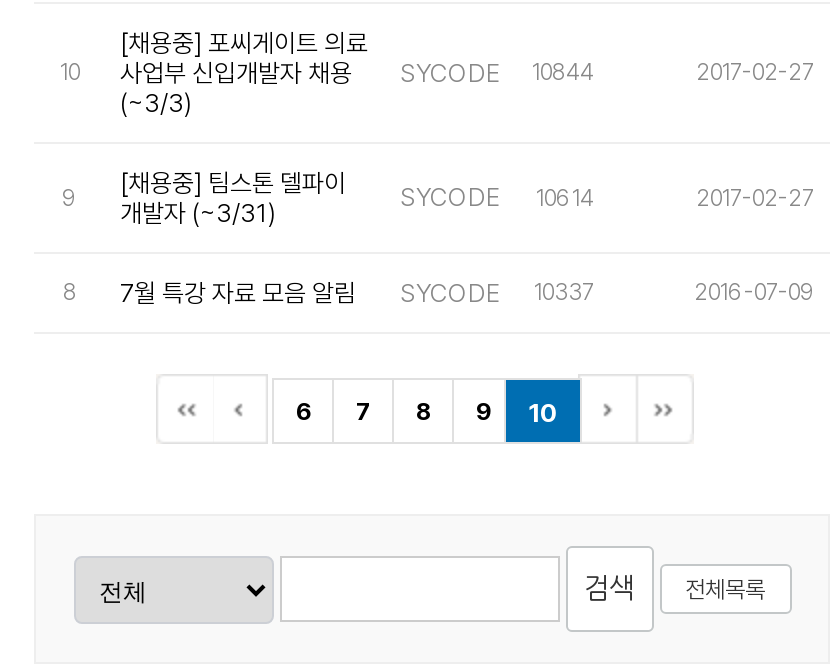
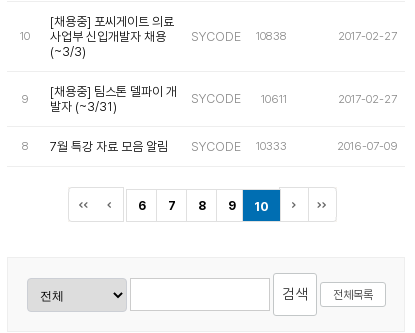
- 10 사업부 신입개발자 채용 SYCODE 10844
+ 10 사업부 신입개발자 채용 SYCODE 10838

- 10614
+ 10611

- 8 7월 특강 자료 모음 알림 SYCODE 10337
+ 8 7월 특강 자료 모음 알림 SYCODE 10333
